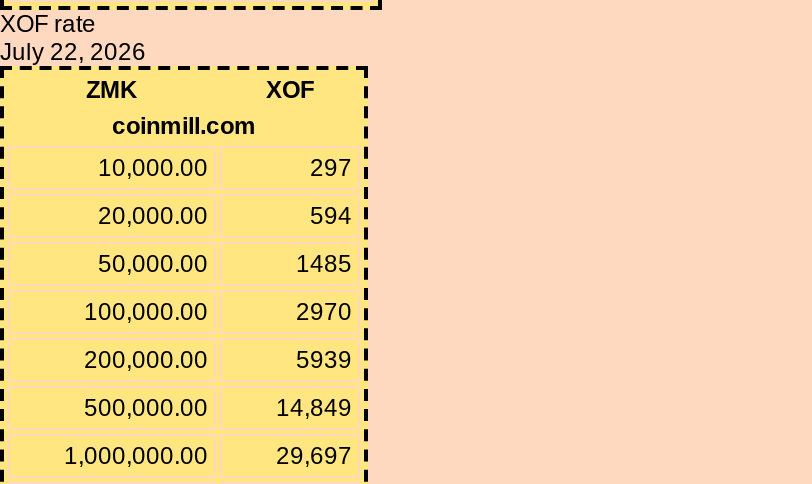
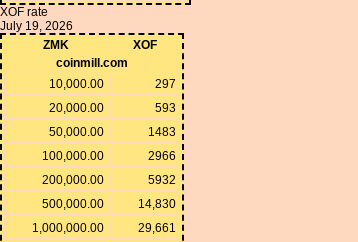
- July 22, 2026
+ July 19, 2026

- 594
+ 593

- 1485
+ 1483

- 2970
+ 2966

- 5939
+ 5932

- 14,849
+ 14,830

- 29,697
+ 29,661
